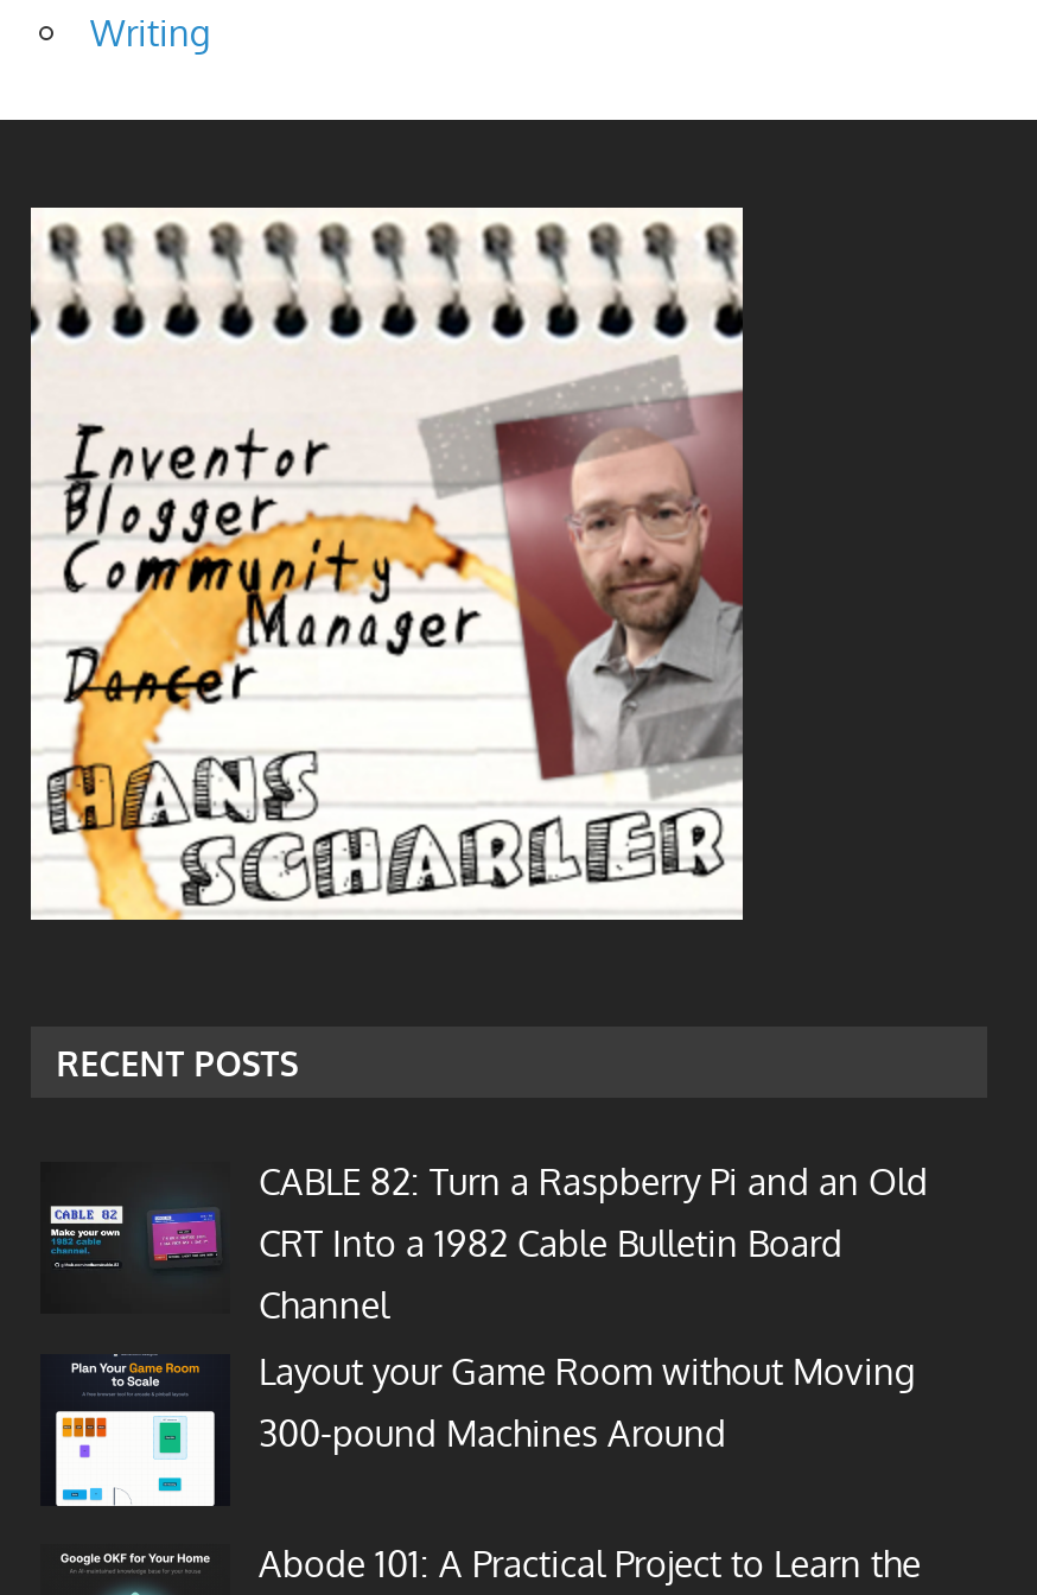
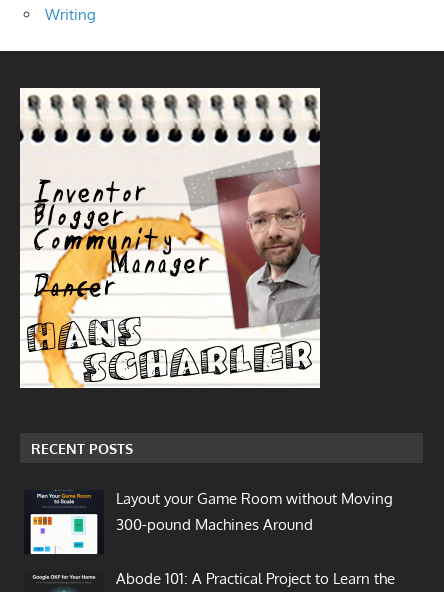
- [image]
- CABLE 82: Turn a Raspberry Pi and an Old
- CRT Into a 1982 Cable Bulletin Board
- Channel
